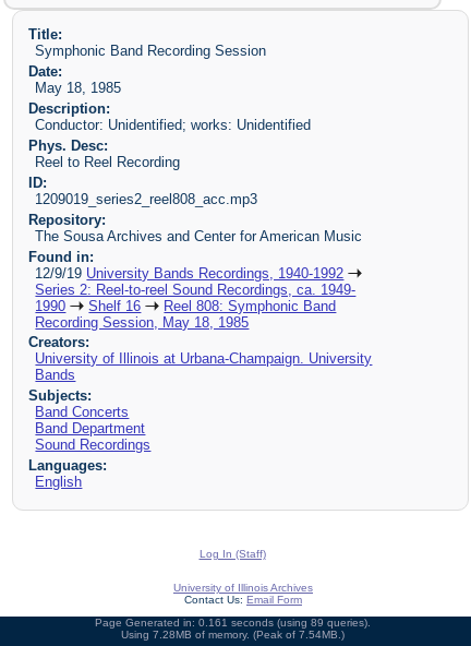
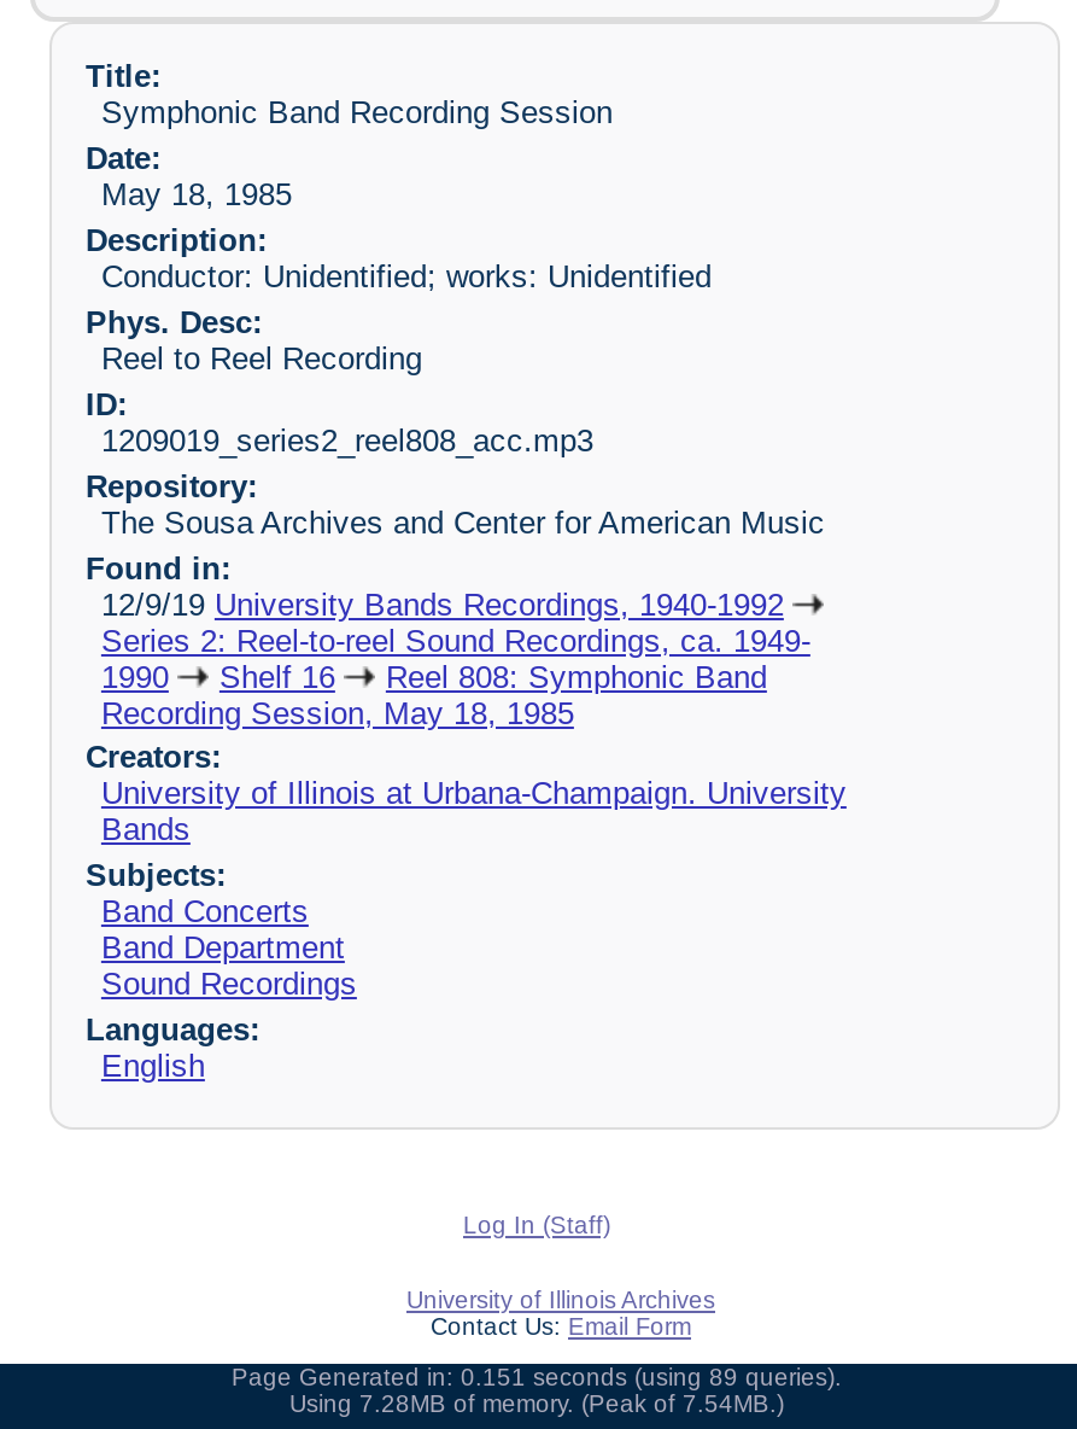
- Page Generated in: 0.161 seconds (using 89 queries).
+ Page Generated in: 0.151 seconds (using 89 queries).
